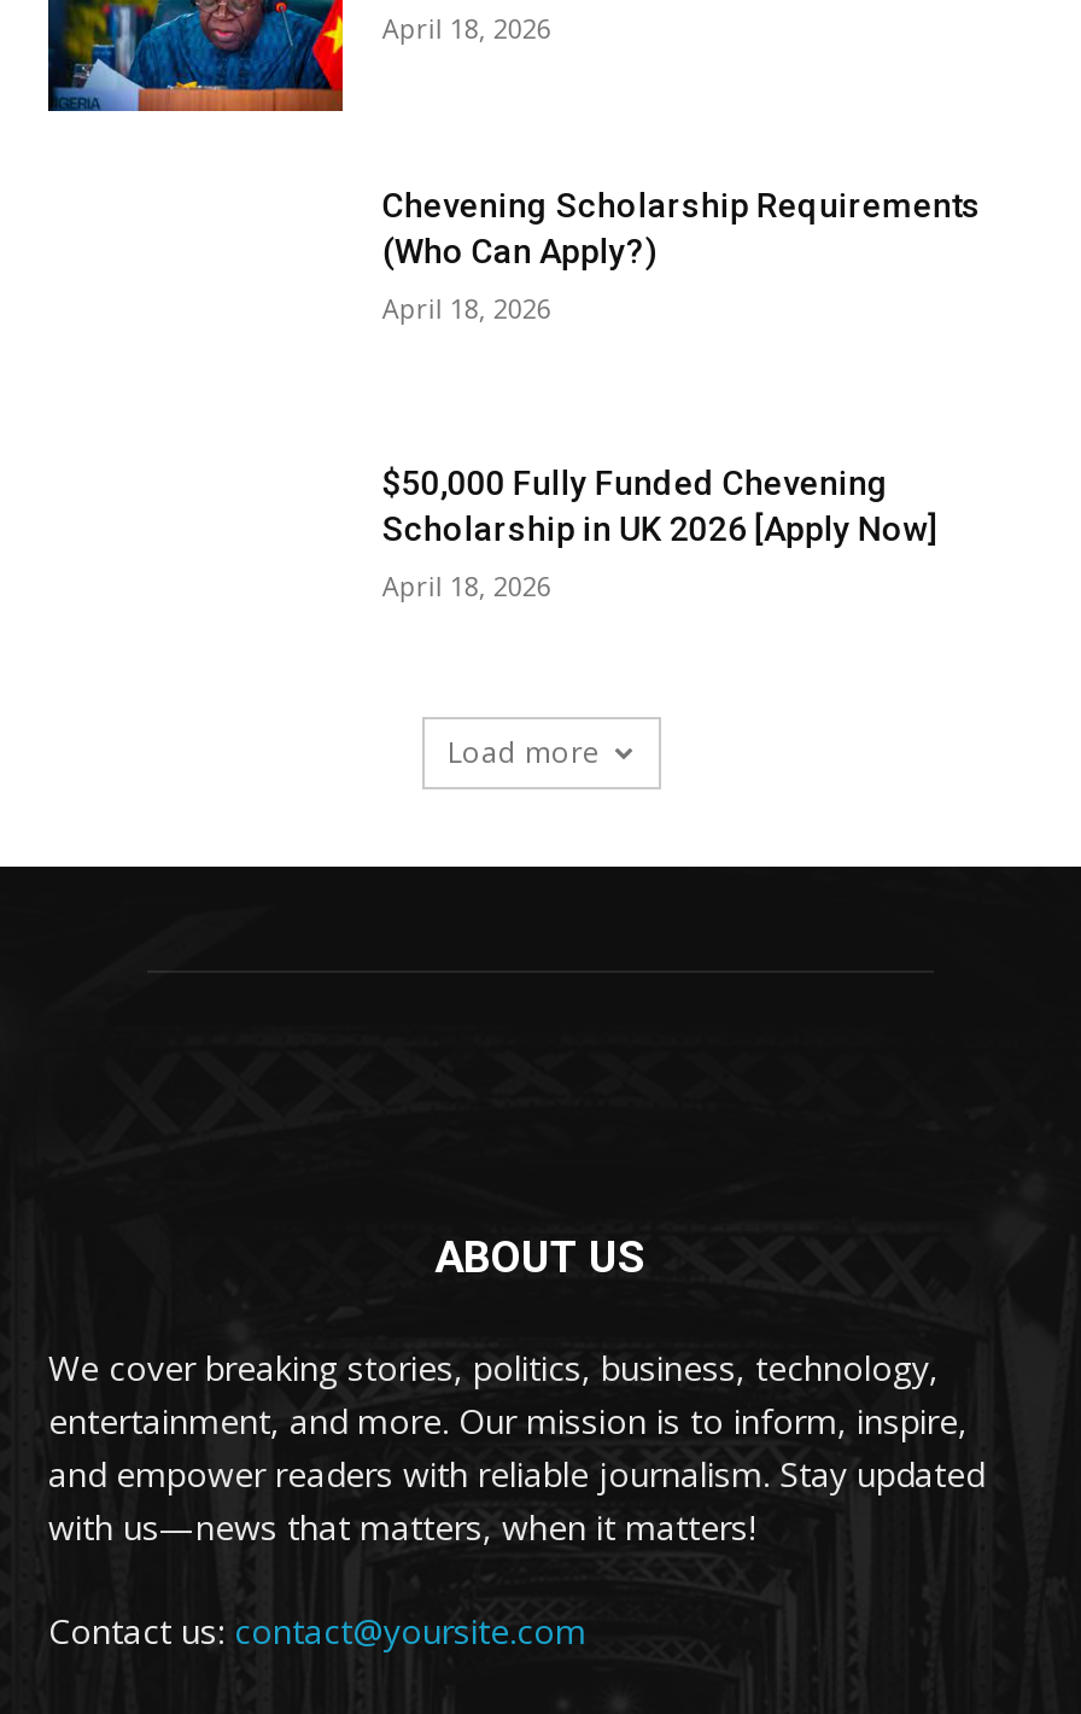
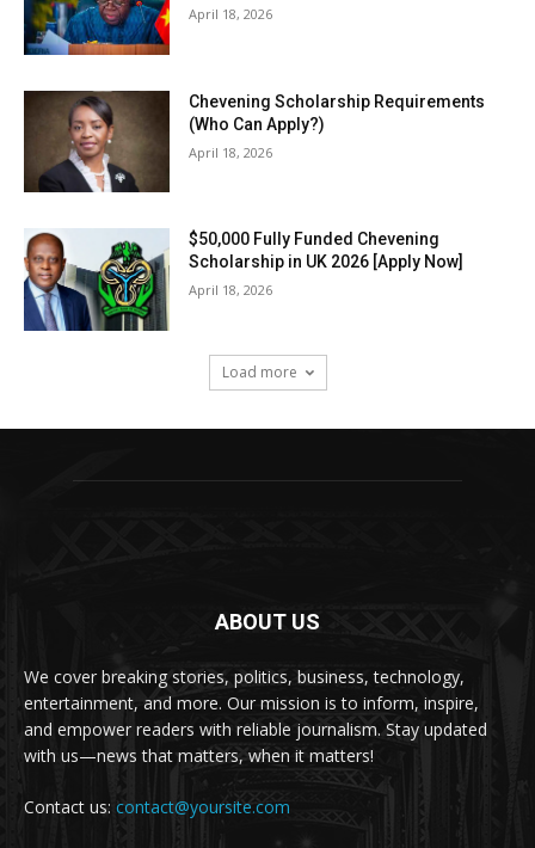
+ [image]

+ [image]
